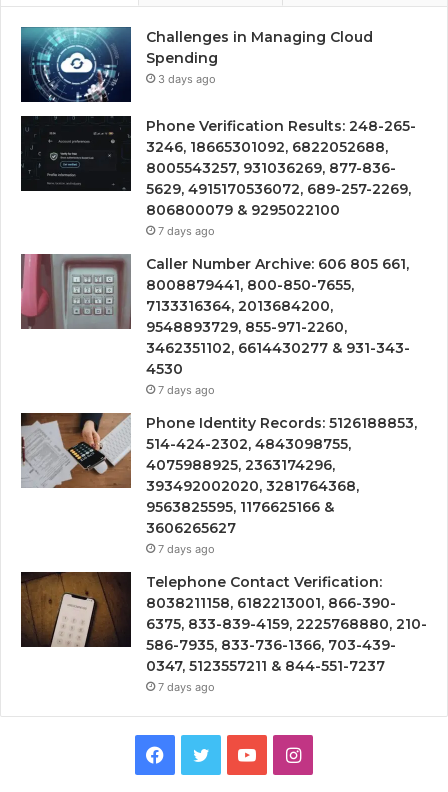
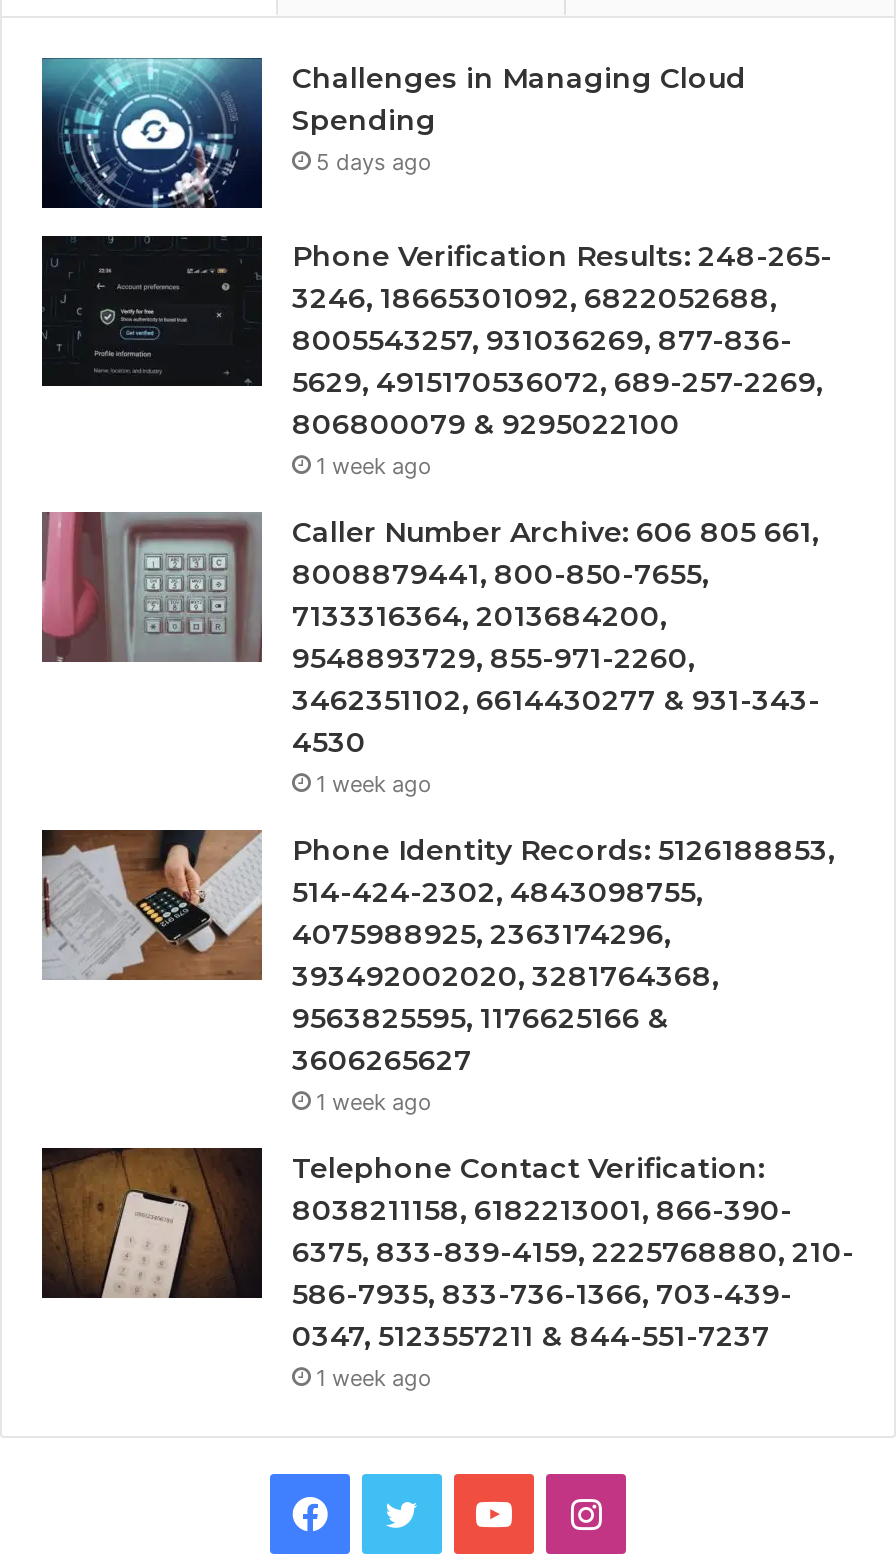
- 3 days ago
+ 5 days ago

- 7 days ago
+ 1 week ago

- 7 days ago
+ 1 week ago

- 7 days ago
+ 1 week ago

- 7 days ago
+ 1 week ago
